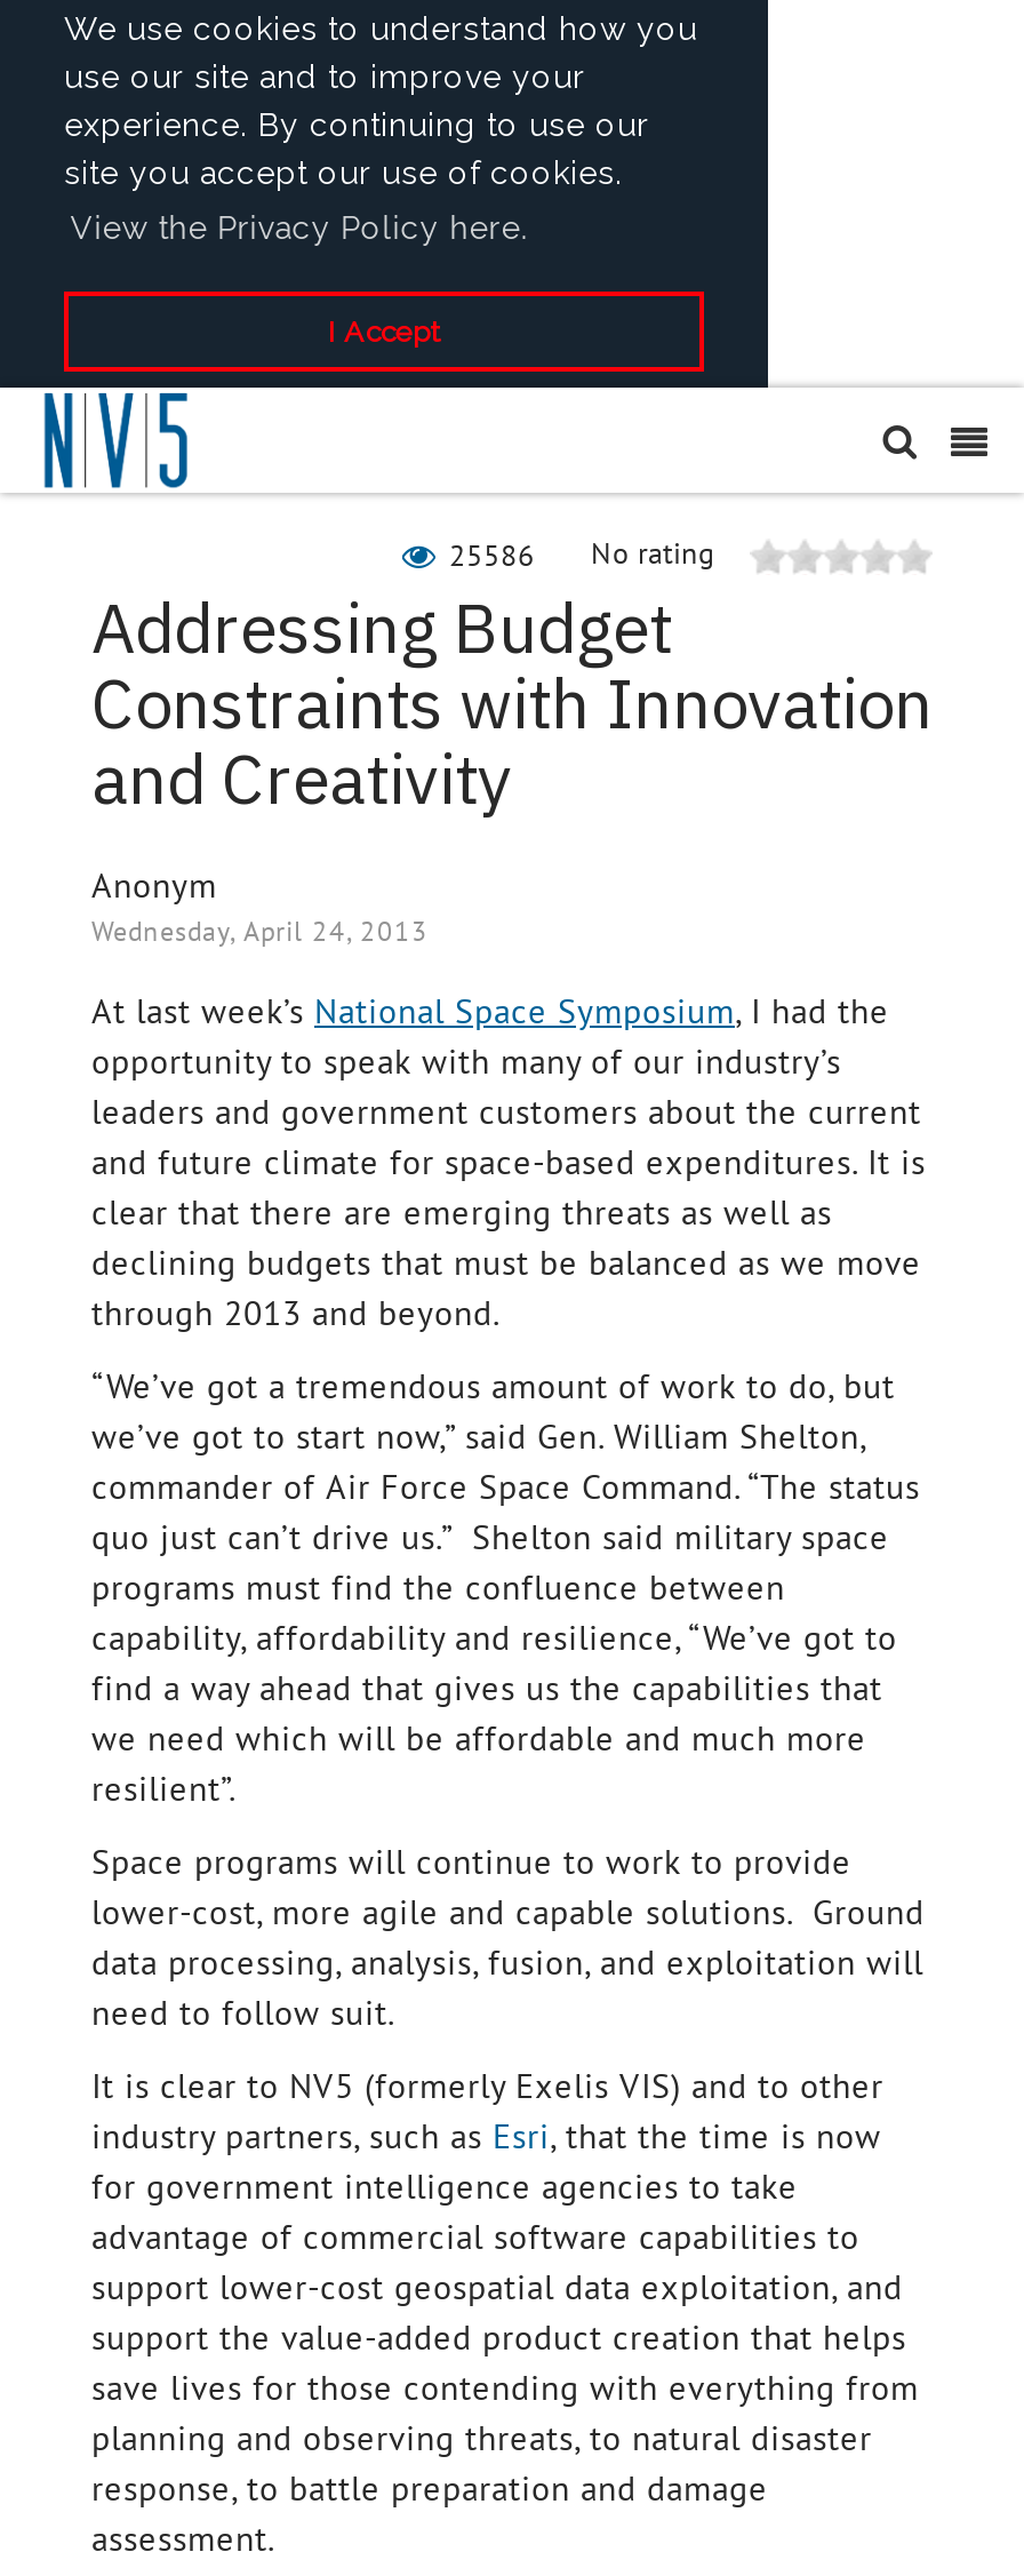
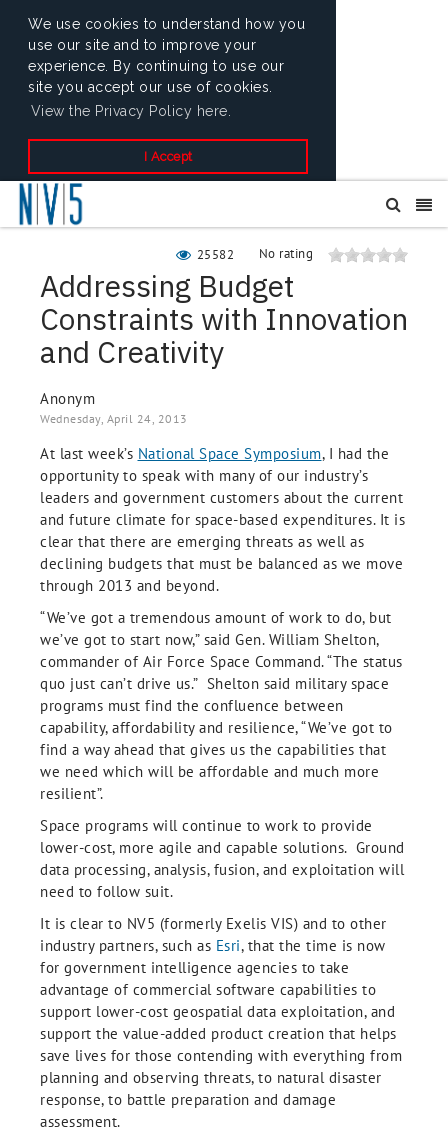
- 25586 No rating
+ 25582 No rating
